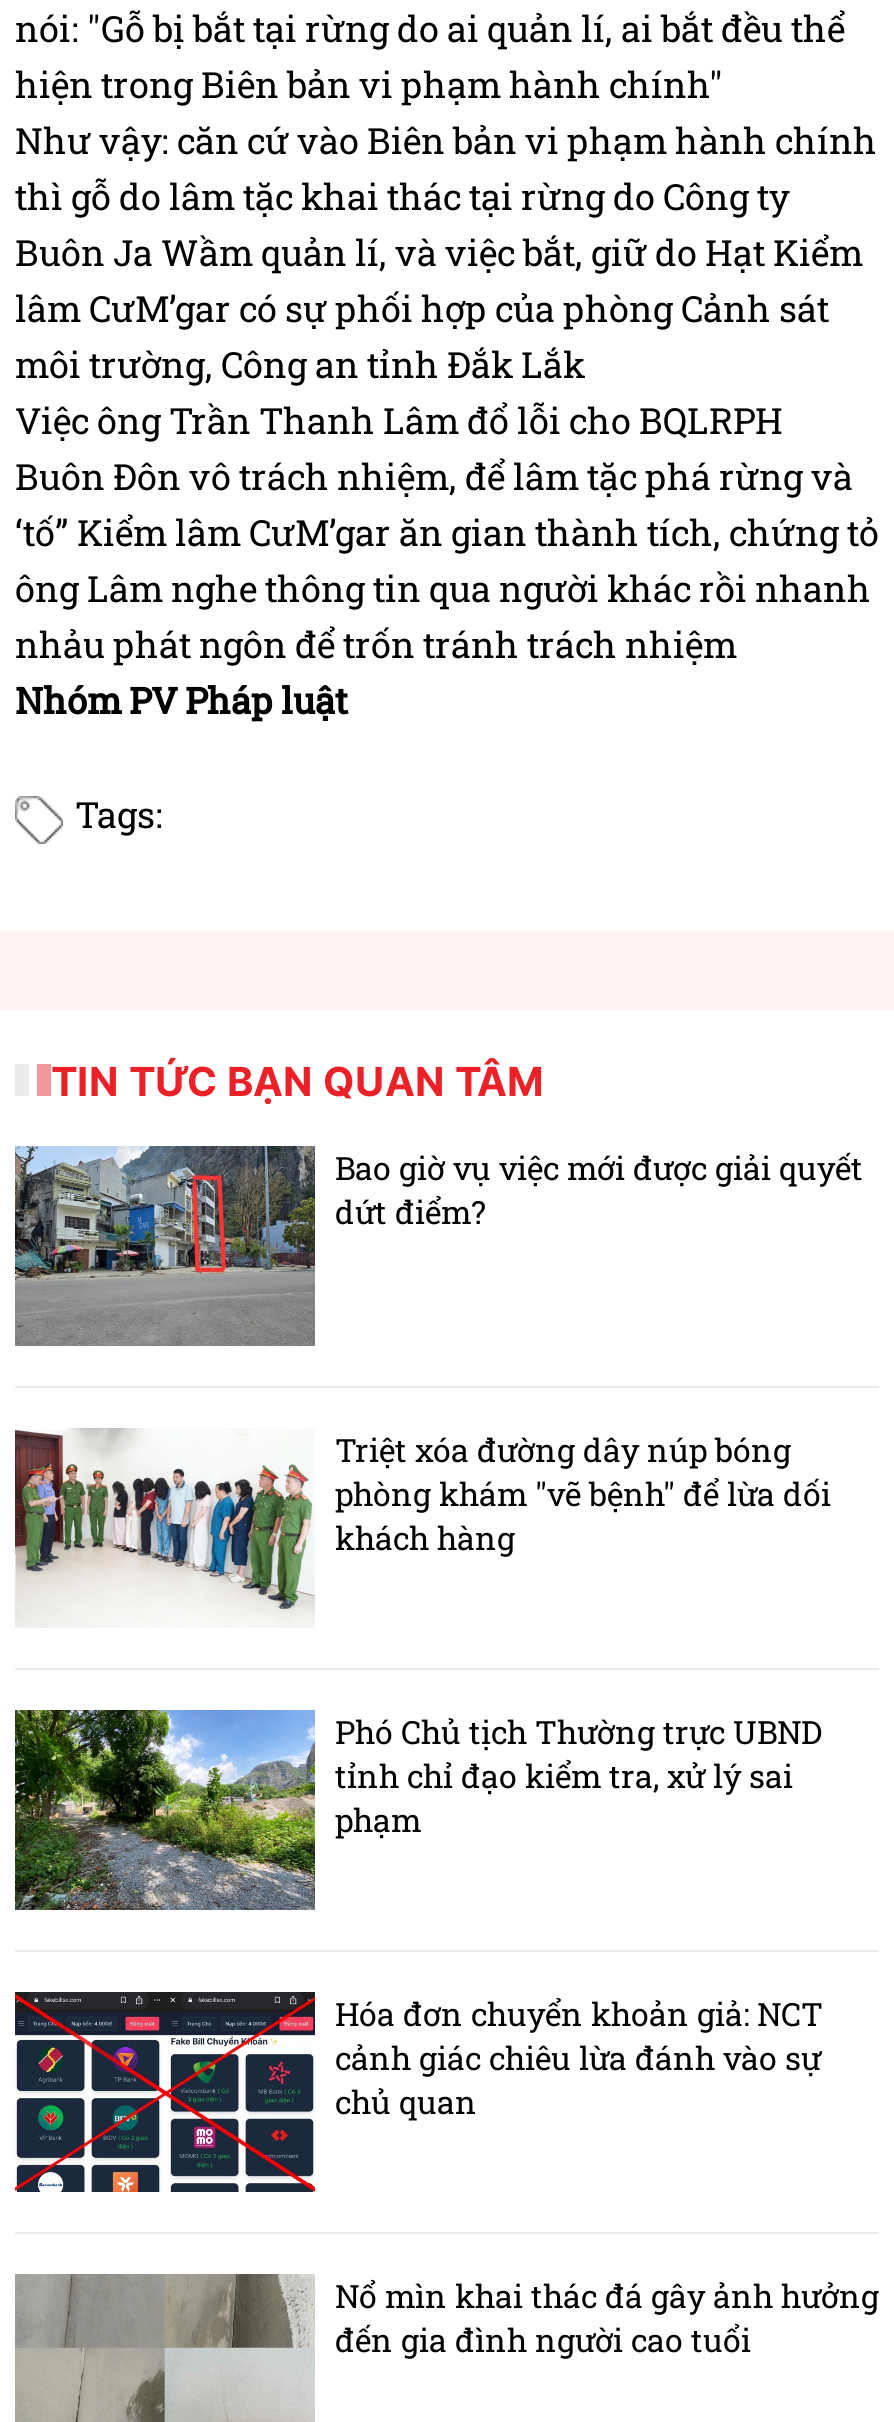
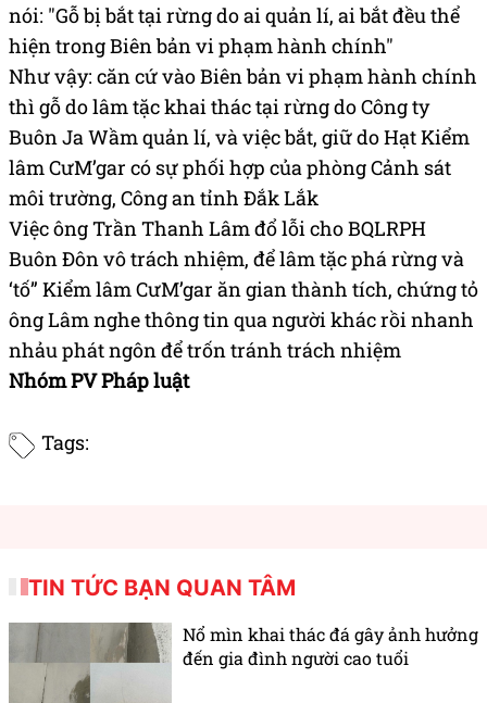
- [image]
- Bao giờ vụ việc mới được giải quyết
- dứt điểm?

- [image]
- Triệt xóa đường dây núp bóng
- phòng khám "vẽ bệnh" để lừa dối
- khách hàng

- [image]
- Phó Chủ tịch Thường trực UBND
- tỉnh chỉ đạo kiểm tra, xử lý sai
- phạm

- [image]
- Hóa đơn chuyển khoản giả: NCT
- cảnh giác chiêu lừa đánh vào sự
- chủ quan
